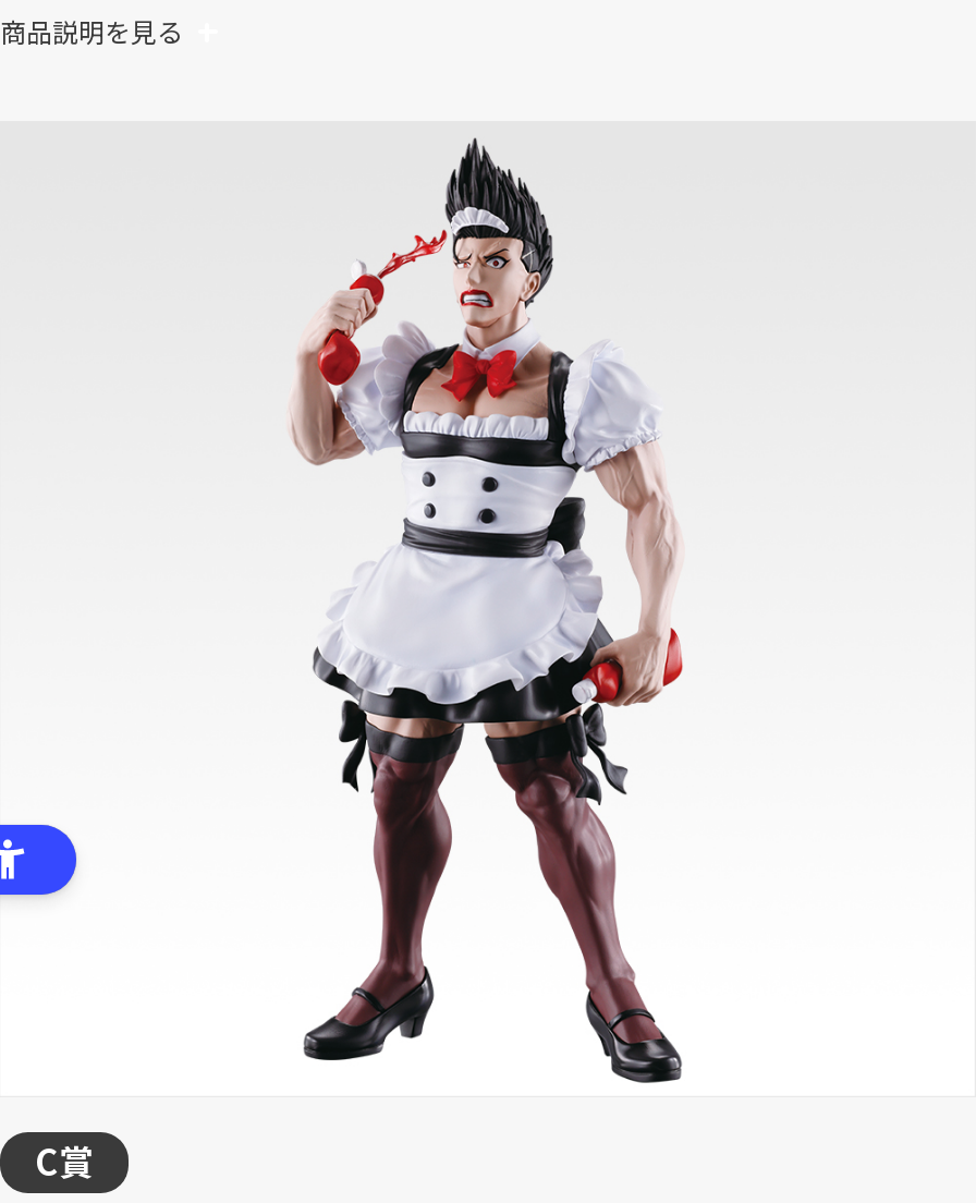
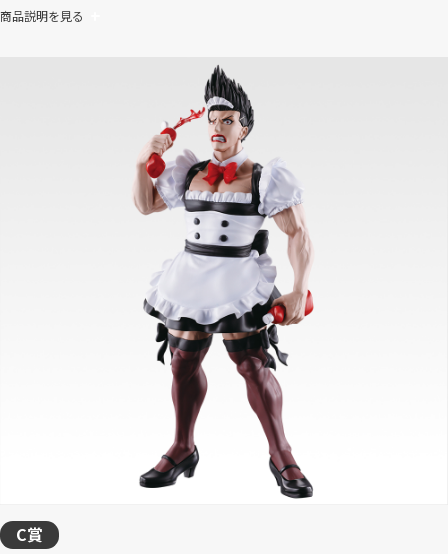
- [image]
